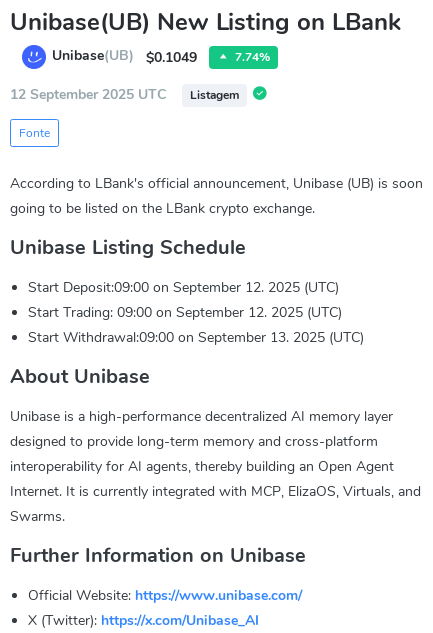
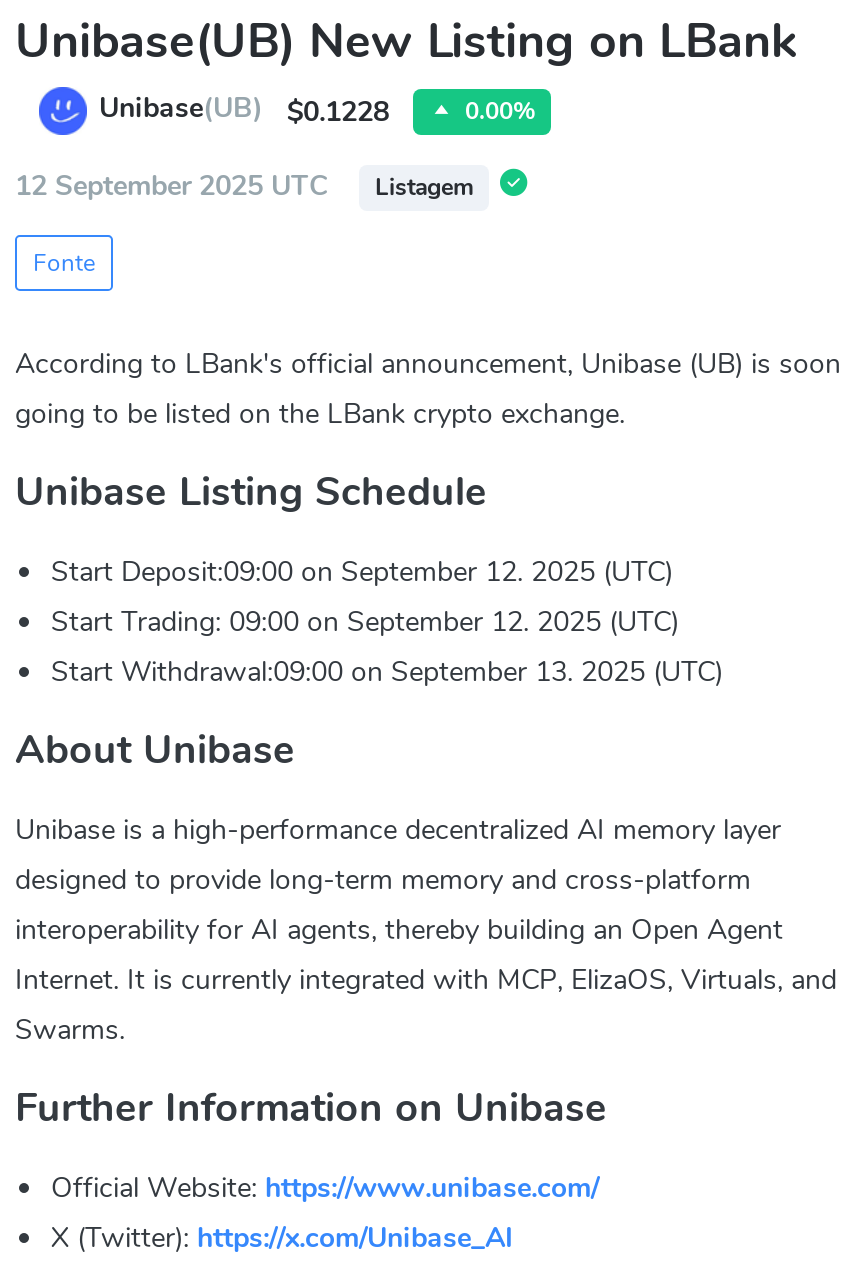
- Unibase(UB) $0.1049
+ Unibase(UB) $0.1228

- 7.74%
+ 0.00%
